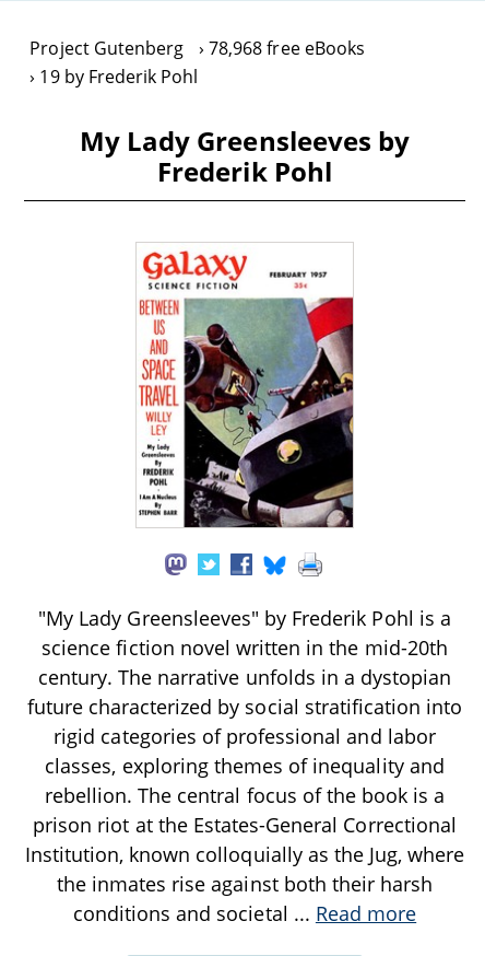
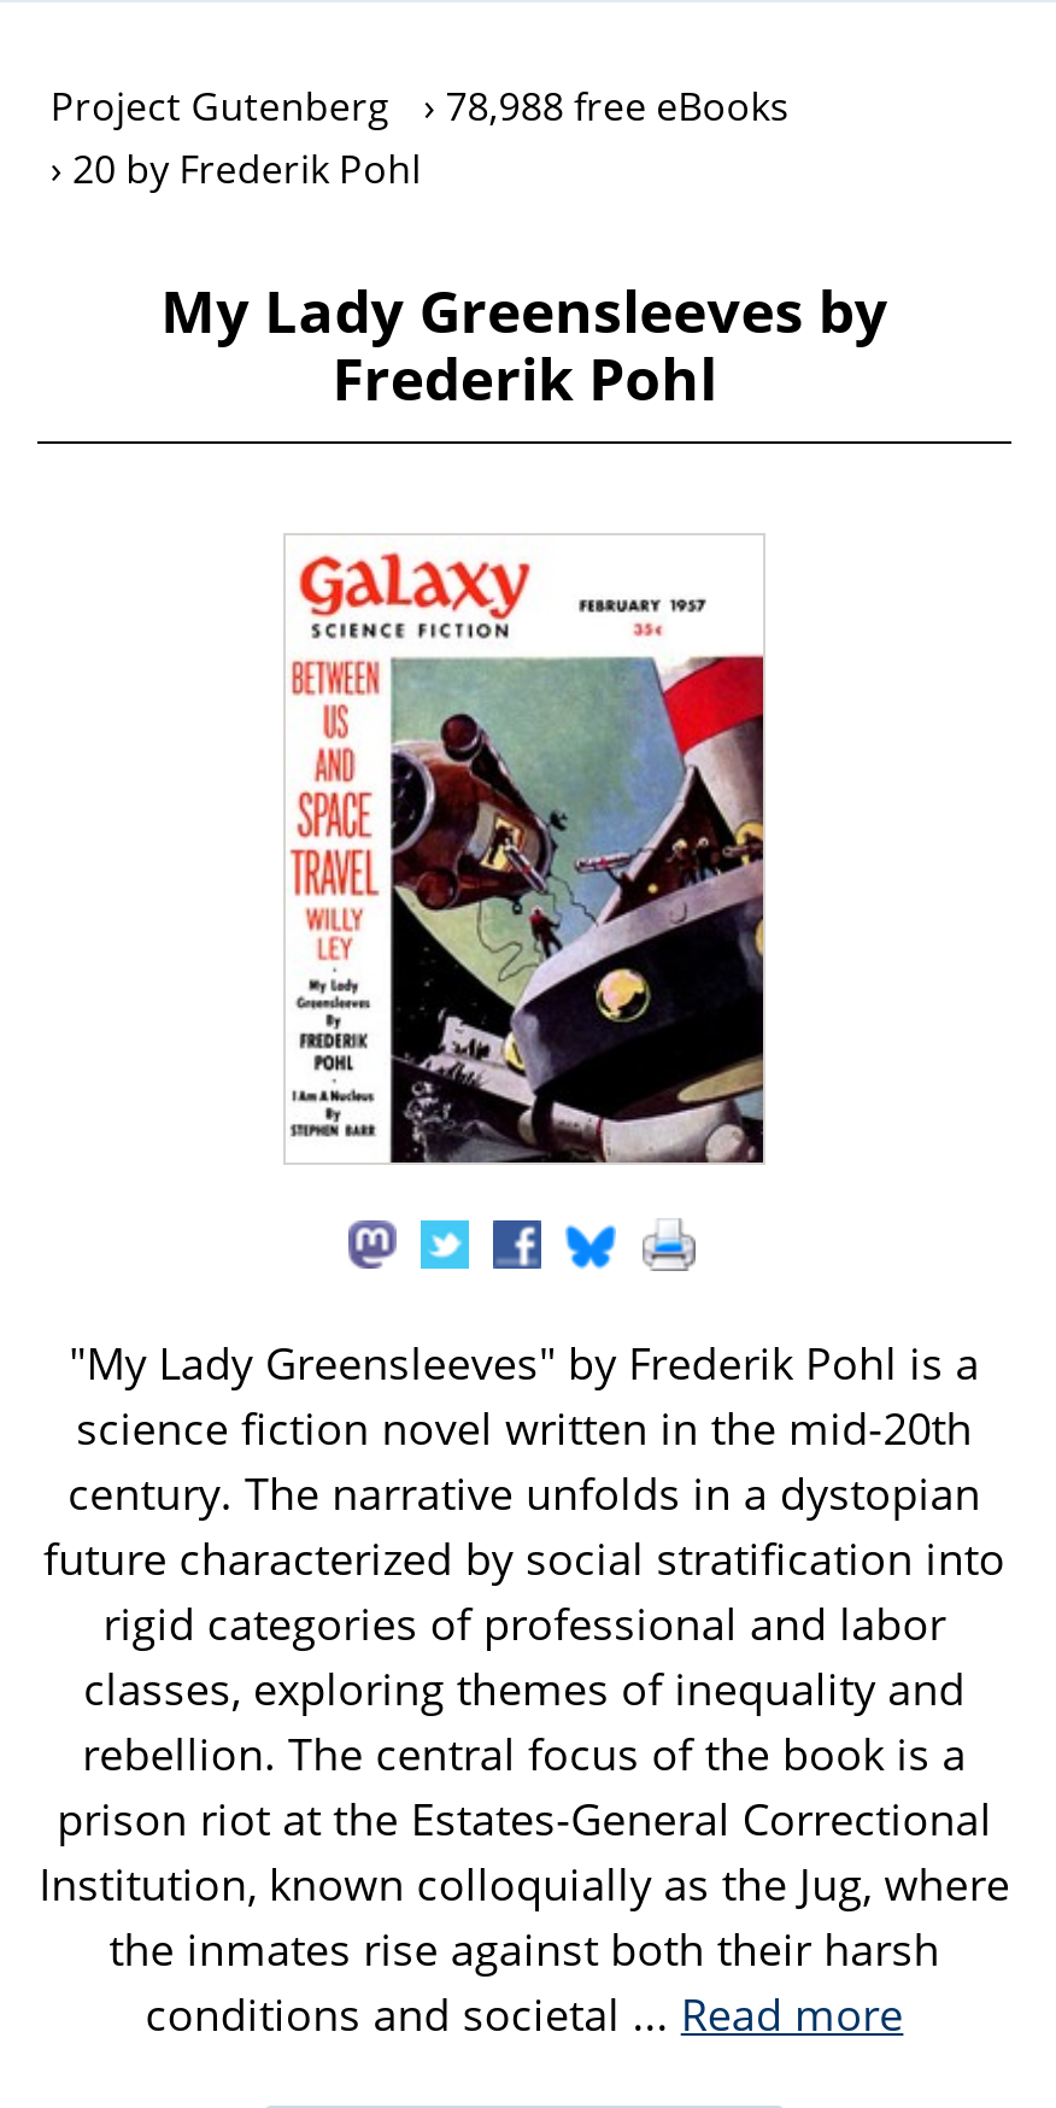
- Project Gutenberg 78,968 free eBooks
+ Project Gutenberg 78,988 free eBooks

- 19 by Frederik Pohl
+ 20 by Frederik Pohl
